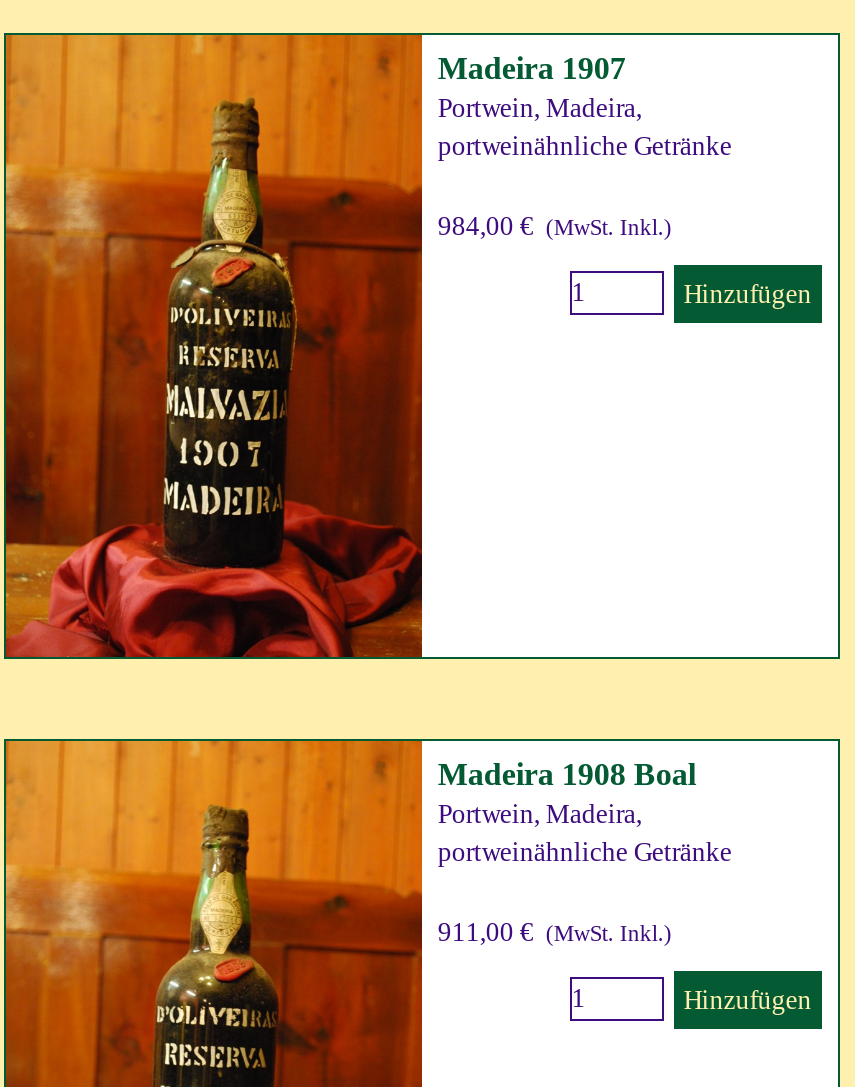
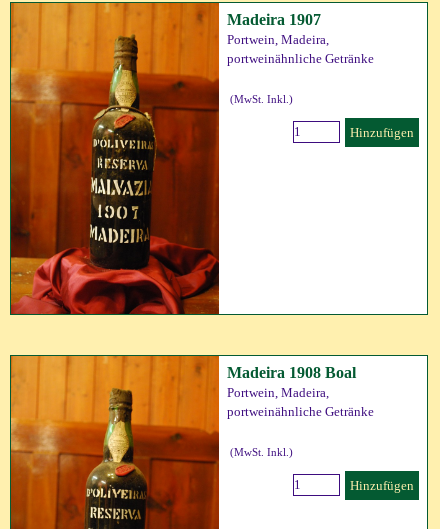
- 984,00 € (MwSt. Inkl.)
+ (MwSt. Inkl.)

- 911,00 € (MwSt. Inkl.)
+ (MwSt. Inkl.)
